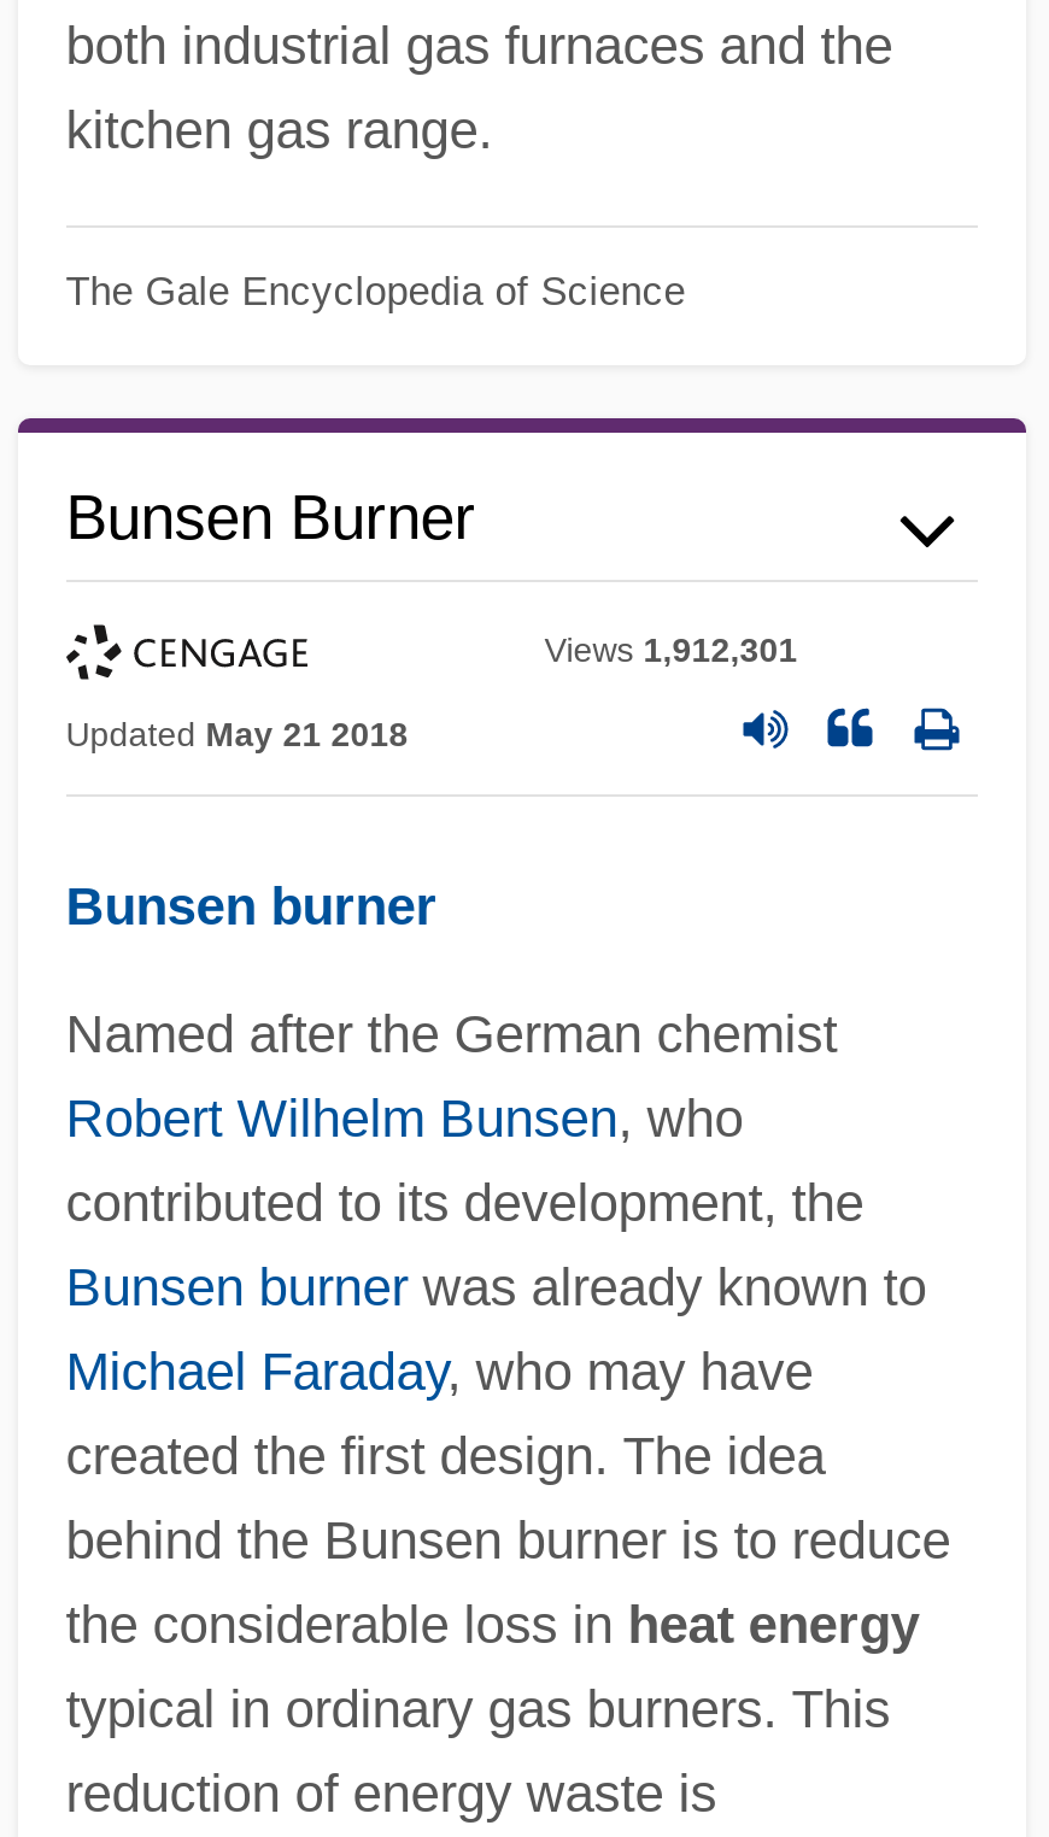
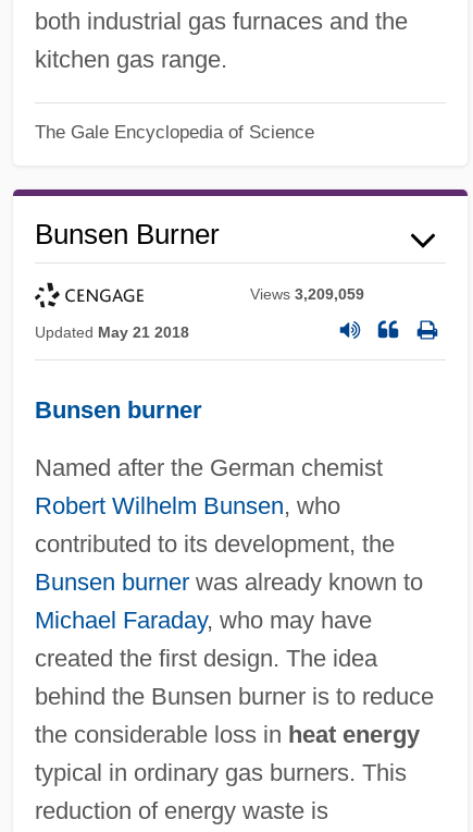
- Views 1,912,301
+ Views 3,209,059
